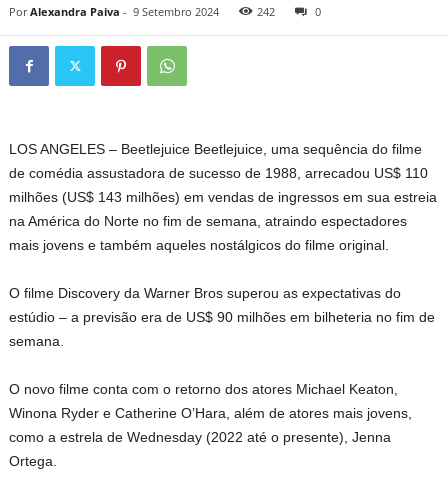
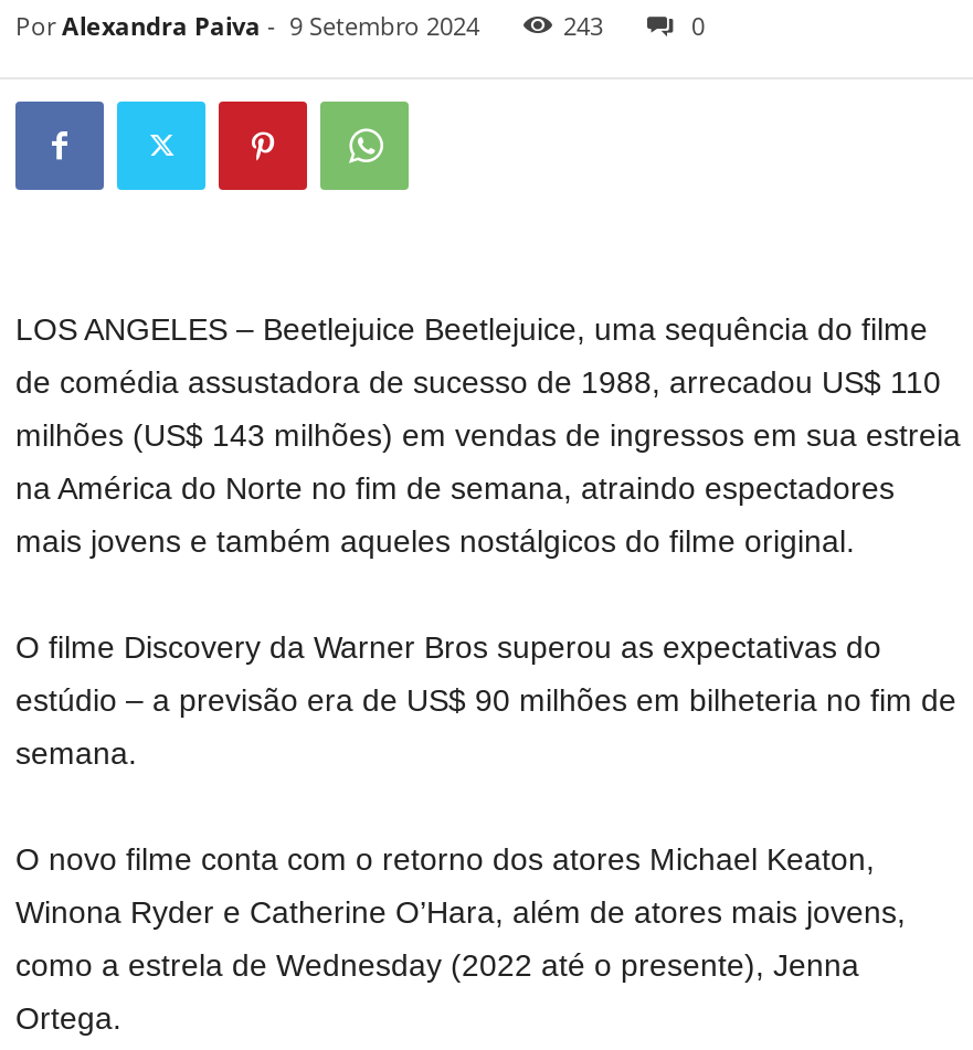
- 242
+ 243
